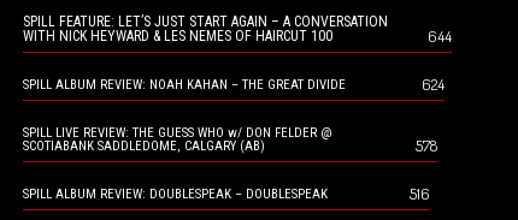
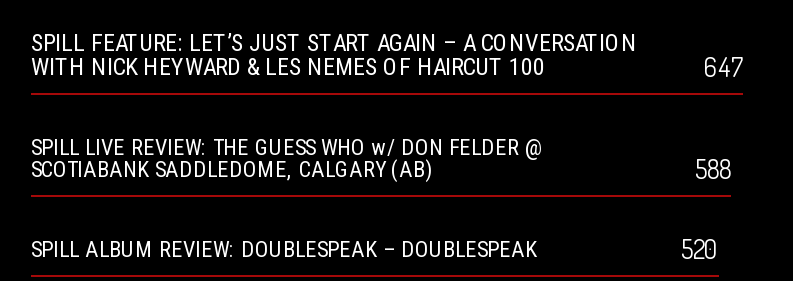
- 644
- SPILL ALBUM REVIEW: NOAH KAHAN – THE GREAT DIVIDE
- 624
+ 647

- 578
+ 588

- 516
+ 520
